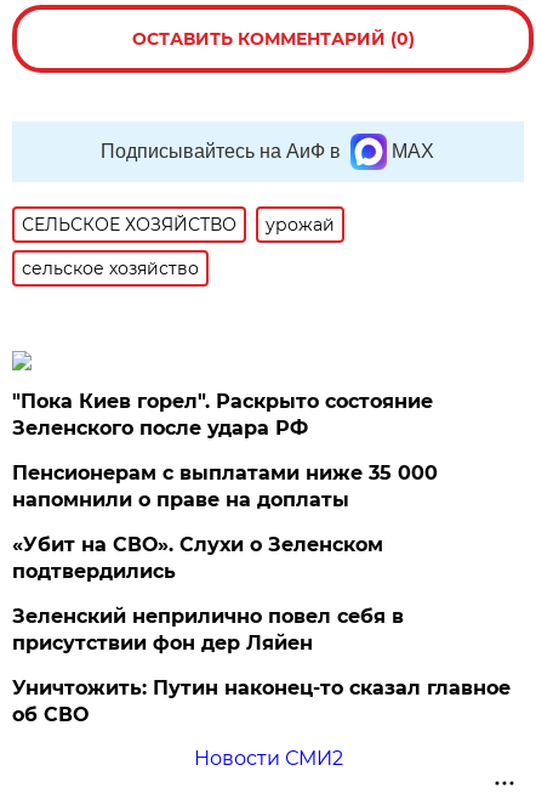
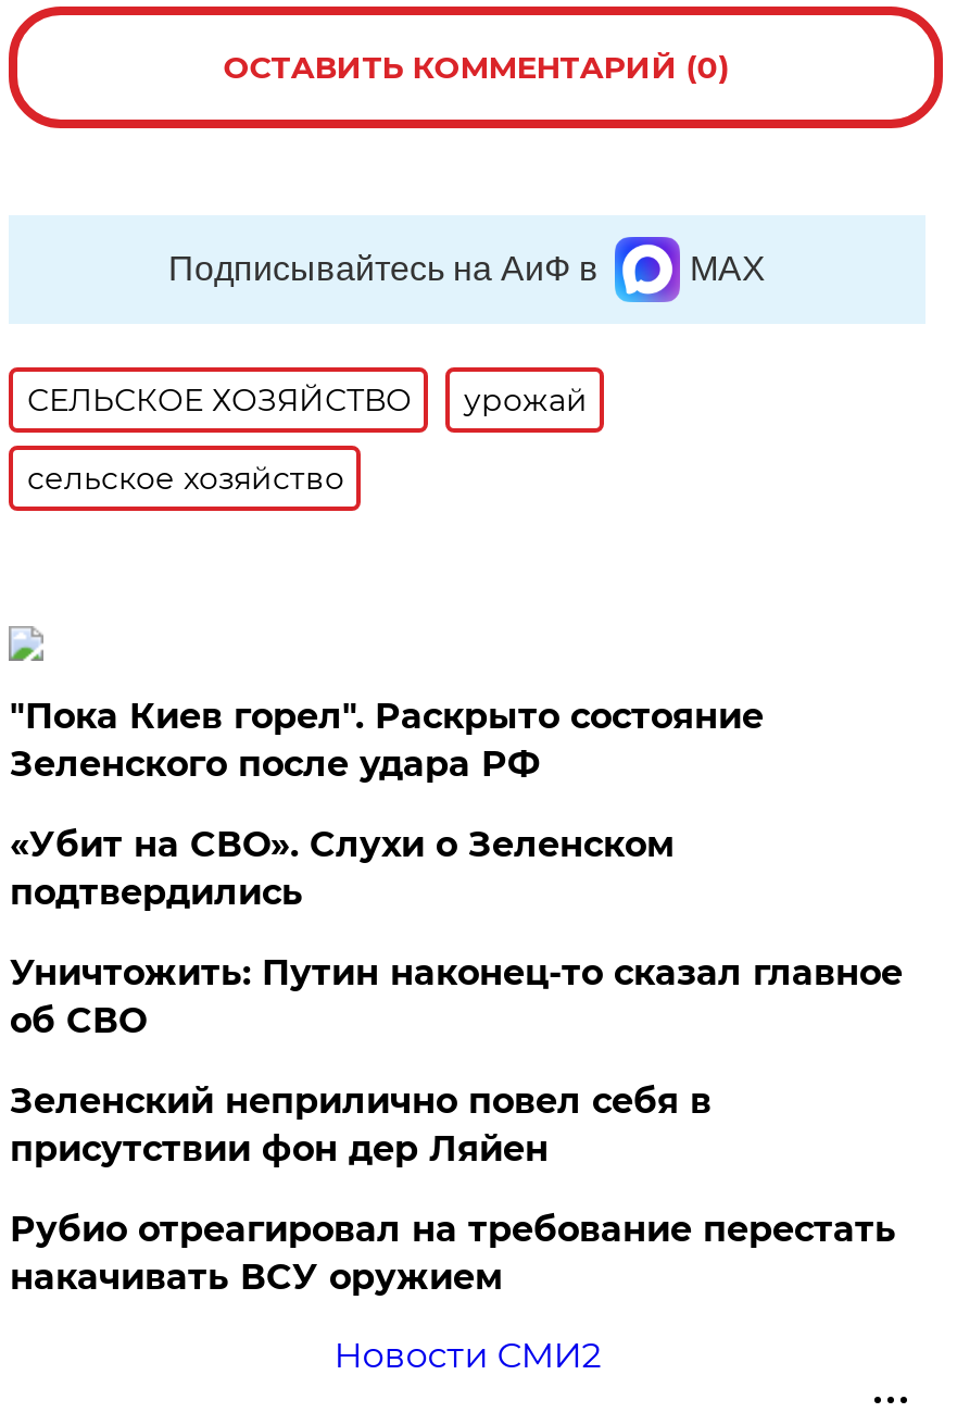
- Пенсионерам с выплатами ниже 35 000
- напомнили о праве на доплаты

moved up: «Убит на СВО». Слухи о Зеленском | подтвердились

+ Рубио отреагировал на требование перестать
+ накачивать ВСУ оружием

moved up: Уничтожить: Путин наконец-то сказал главное | об СВО
